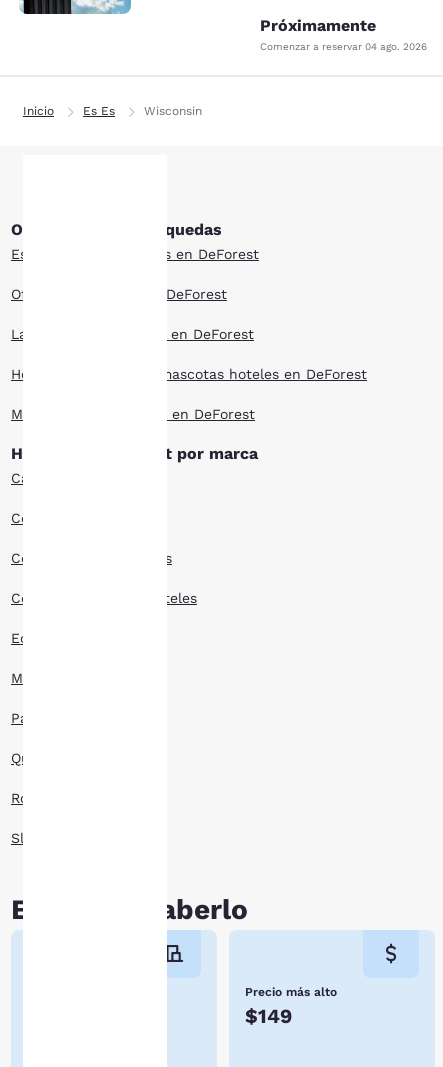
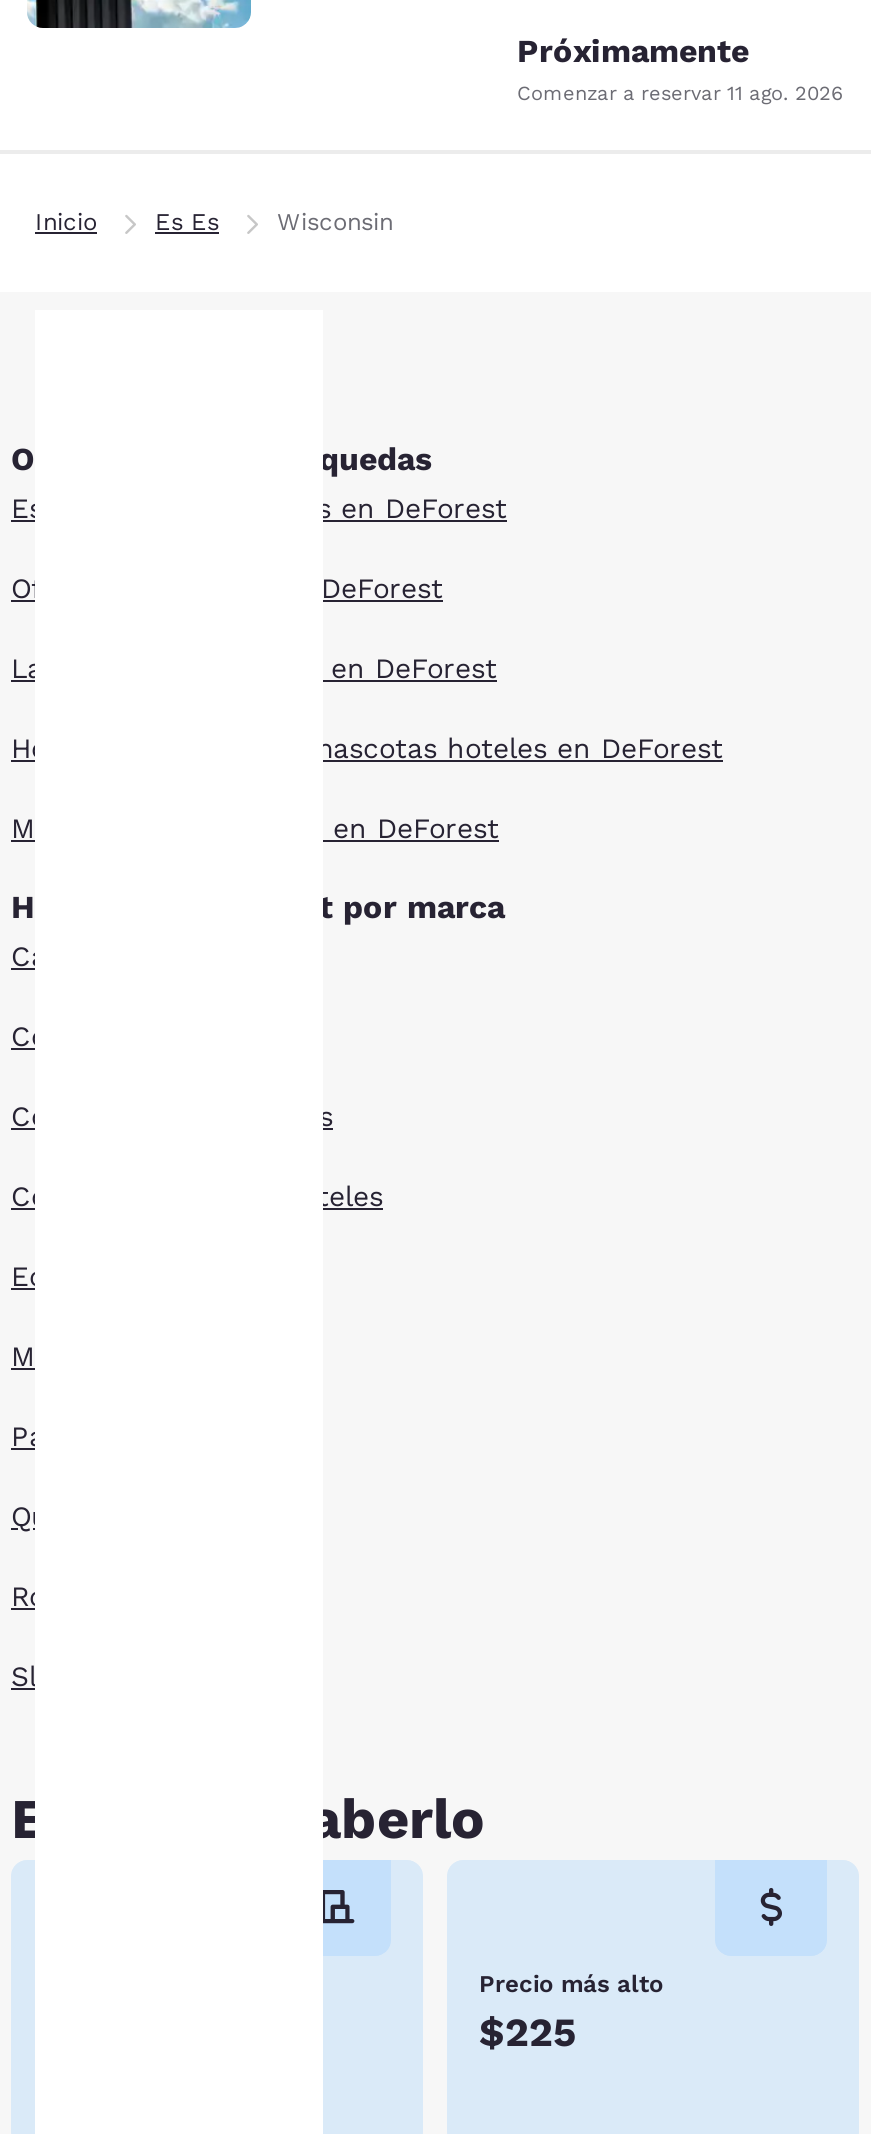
- Comenzar a reservar 04 ago. 2026
+ Comenzar a reservar 11 ago. 2026

- $149
+ $225
